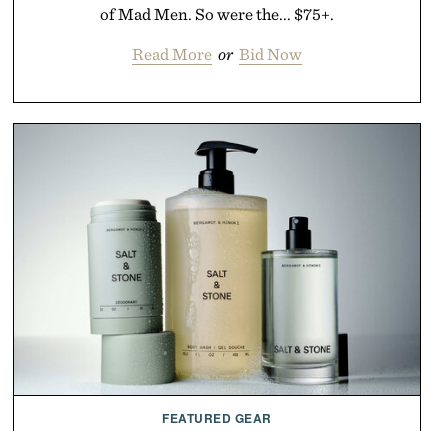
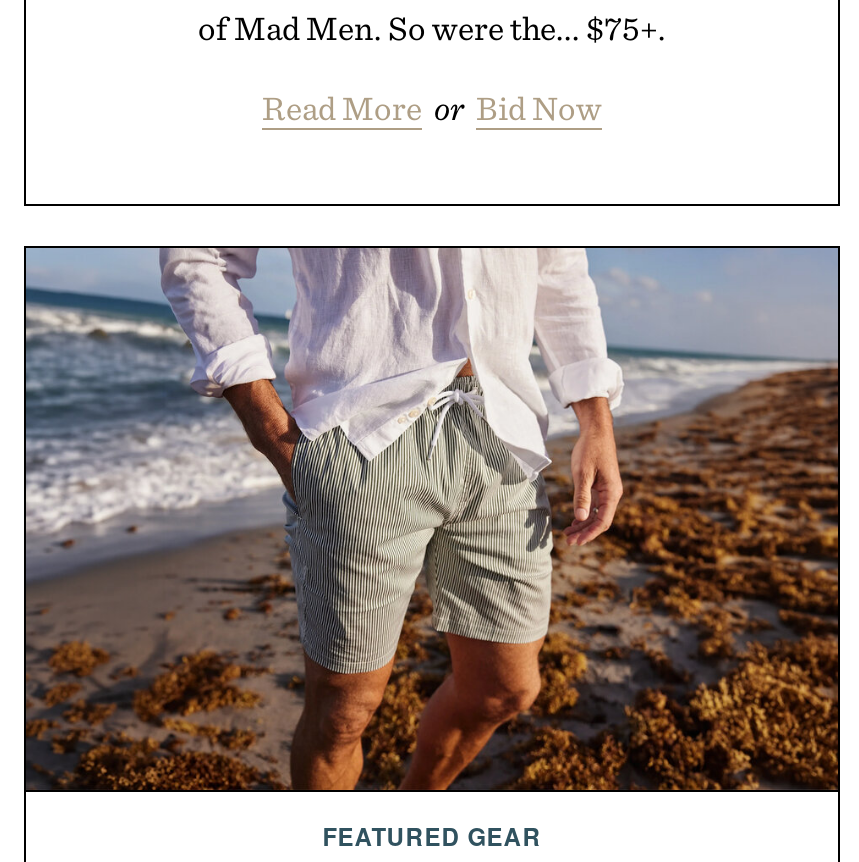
- [image]
+ [image]
